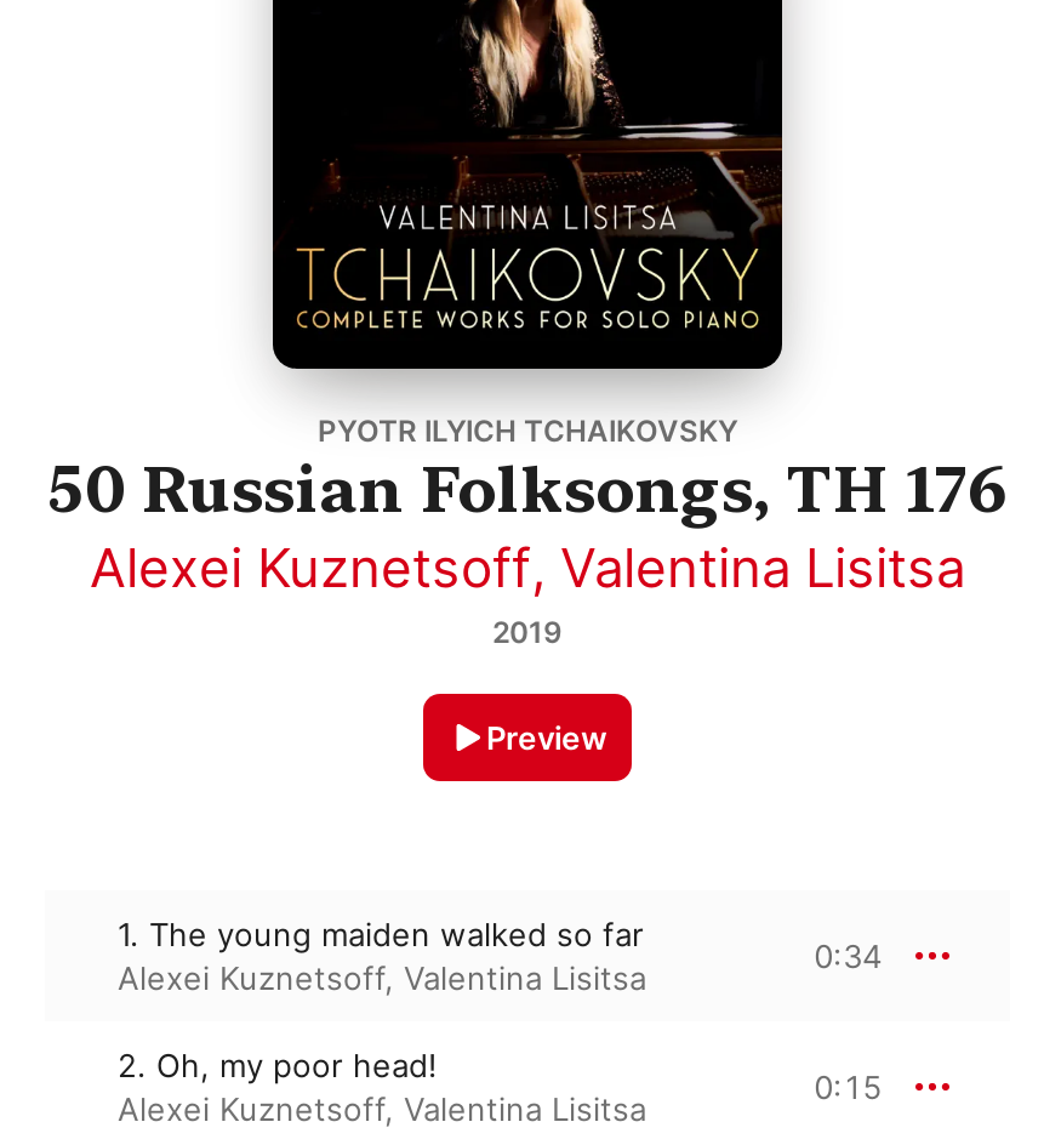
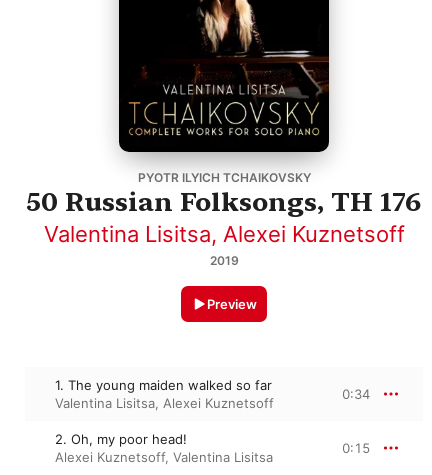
- Alexei Kuznetsoff, Valentina Lisitsa
+ Valentina Lisitsa, Alexei Kuznetsoff

- Alexei Kuznetsoff, Valentina Lisitsa
+ Valentina Lisitsa, Alexei Kuznetsoff
